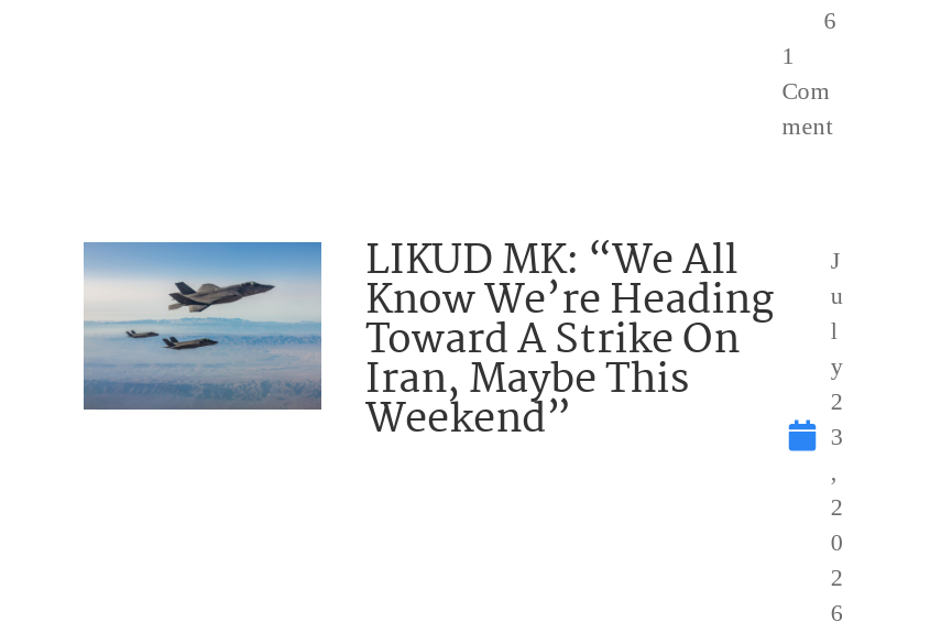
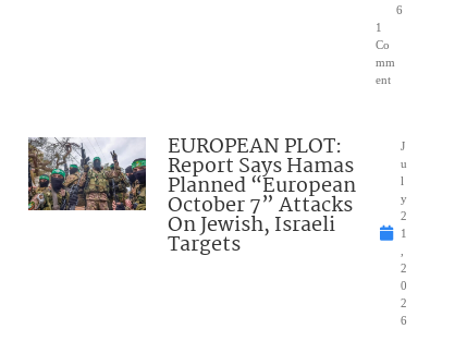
- [image]
- LIKUD MK: “We All
- Know We’re Heading
- Toward A Strike On
- Iran, Maybe This
- Weekend”
+ [image]
+ EUROPEAN PLOT:
+ Report Says Hamas
+ Planned “European
+ October 7” Attacks
+ On Jewish, Israeli
+ Targets

- 3
+ 1
